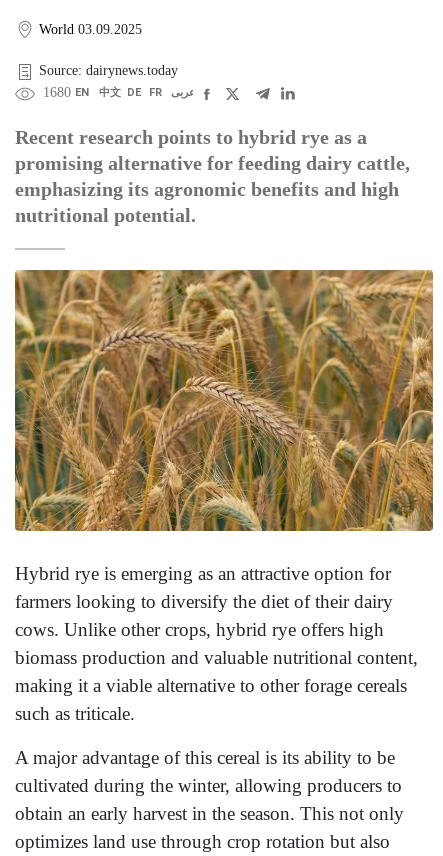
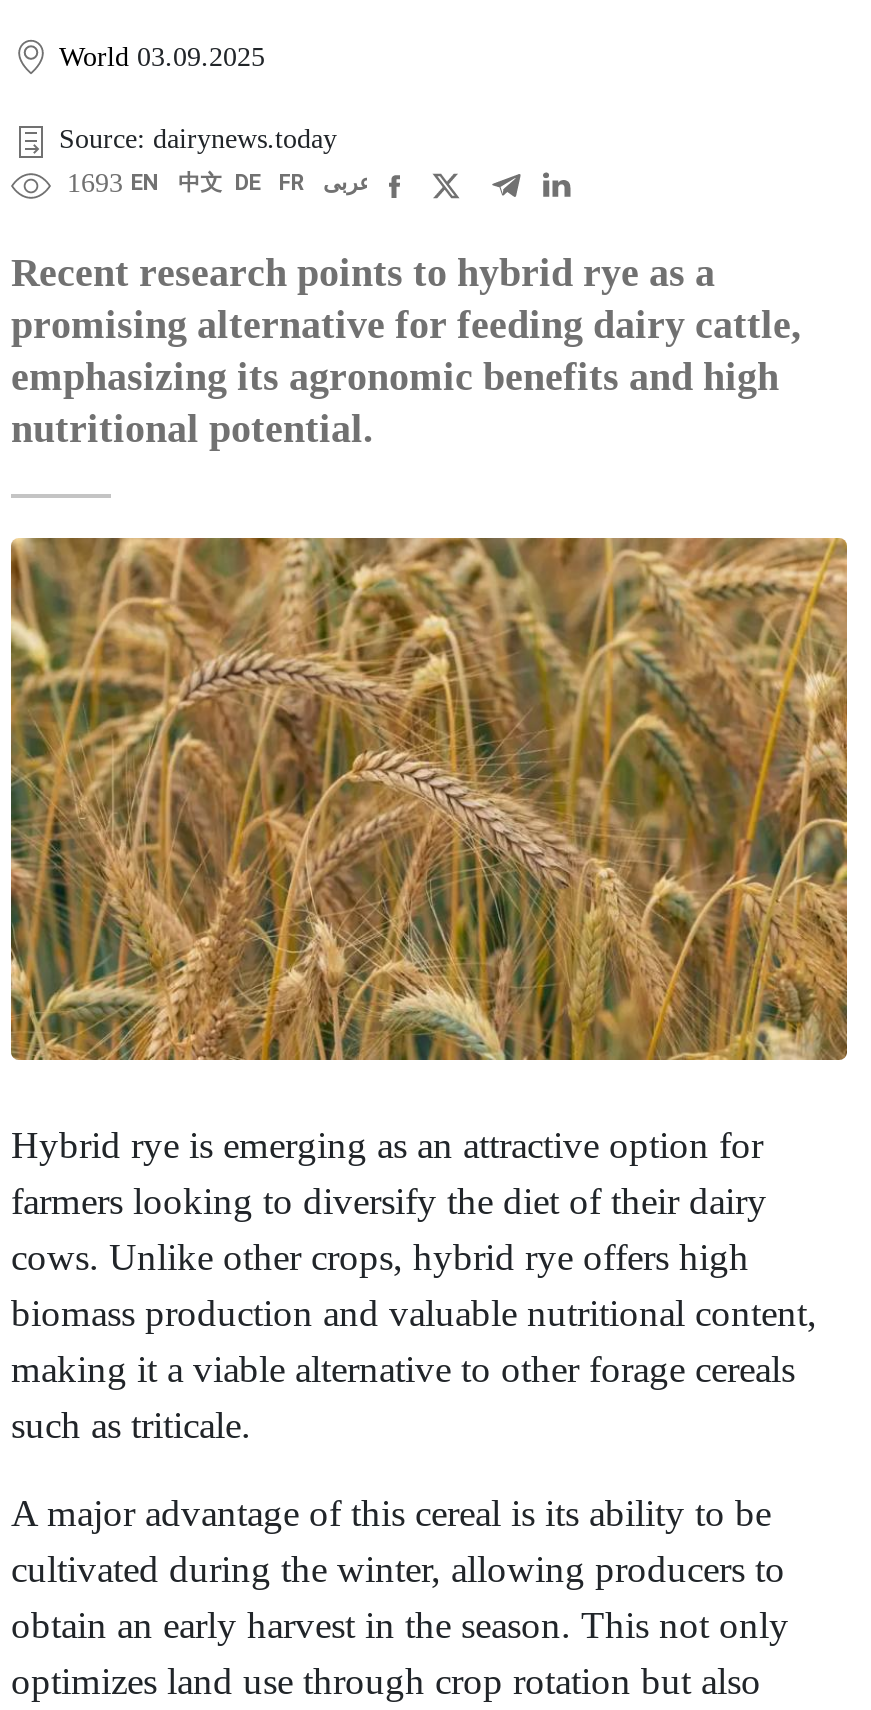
- 1680 EN
- 中文 DE FR
+ 1693 EN
+ 中文 DE
+ FR
